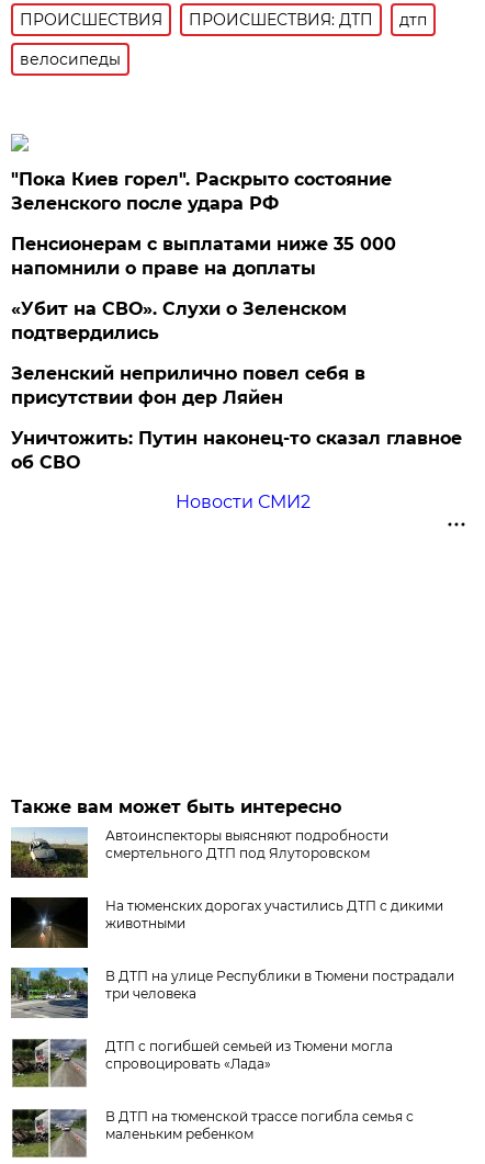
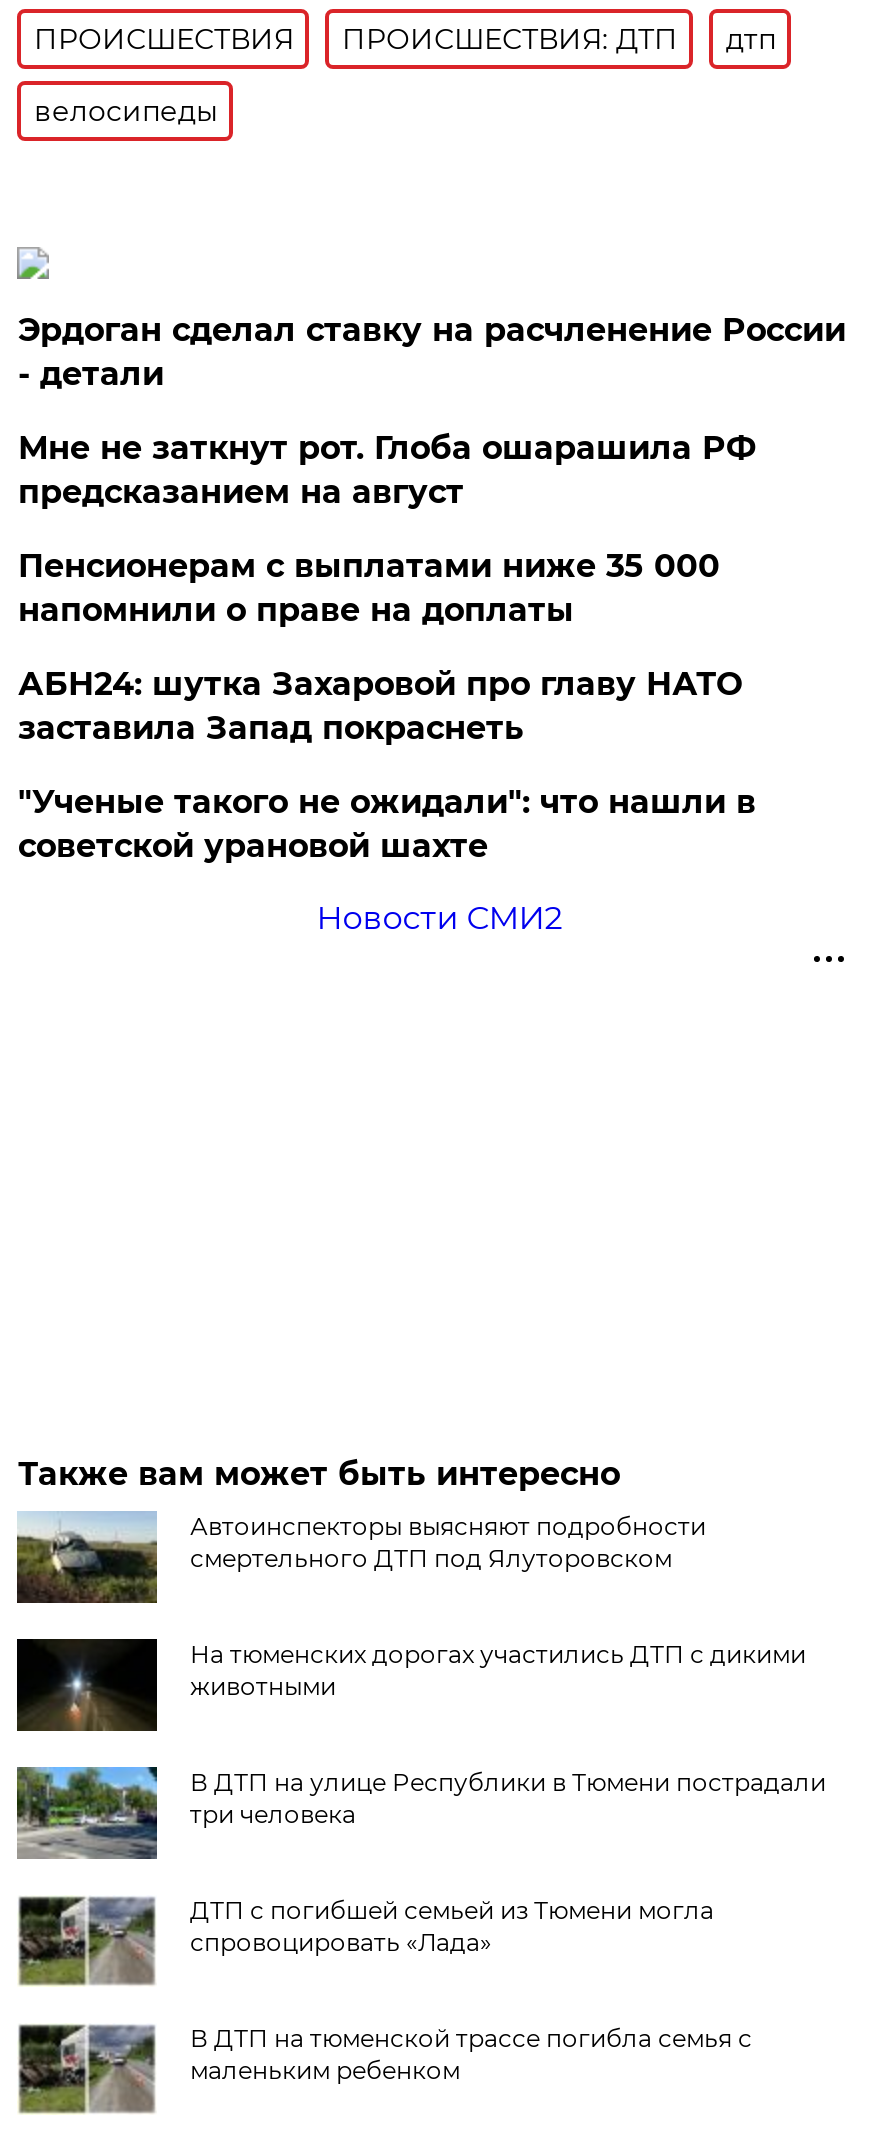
- "Пока Киев горел". Раскрыто состояние
- Зеленского после удара РФ
+ Эрдоган сделал ставку на расчленение России
+ - детали
+ Мне не заткнут рот. Глоба ошарашила РФ
+ предсказанием на август

moved down: Пенсионерам с выплатами ниже 35 000 | напомнили о праве на доплаты

- «Убит на СВО». Слухи о Зеленском
- подтвердились
- Зеленский неприлично повел cебя в
- присутствии фон дер Ляйен
- Уничтожить: Путин наконец-то сказал главное
- об СВО
+ АБН24: шутка Захаровой про главу НАТО
+ заставила Запад покраснеть
+ "Ученые такого не ожидали": что нашли в
+ советской урановой шахте
